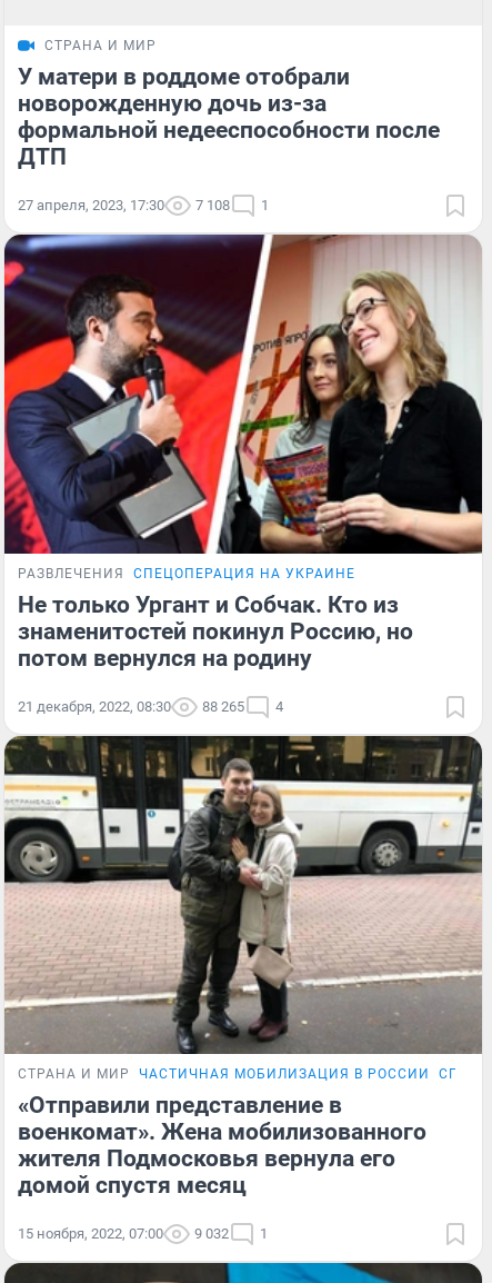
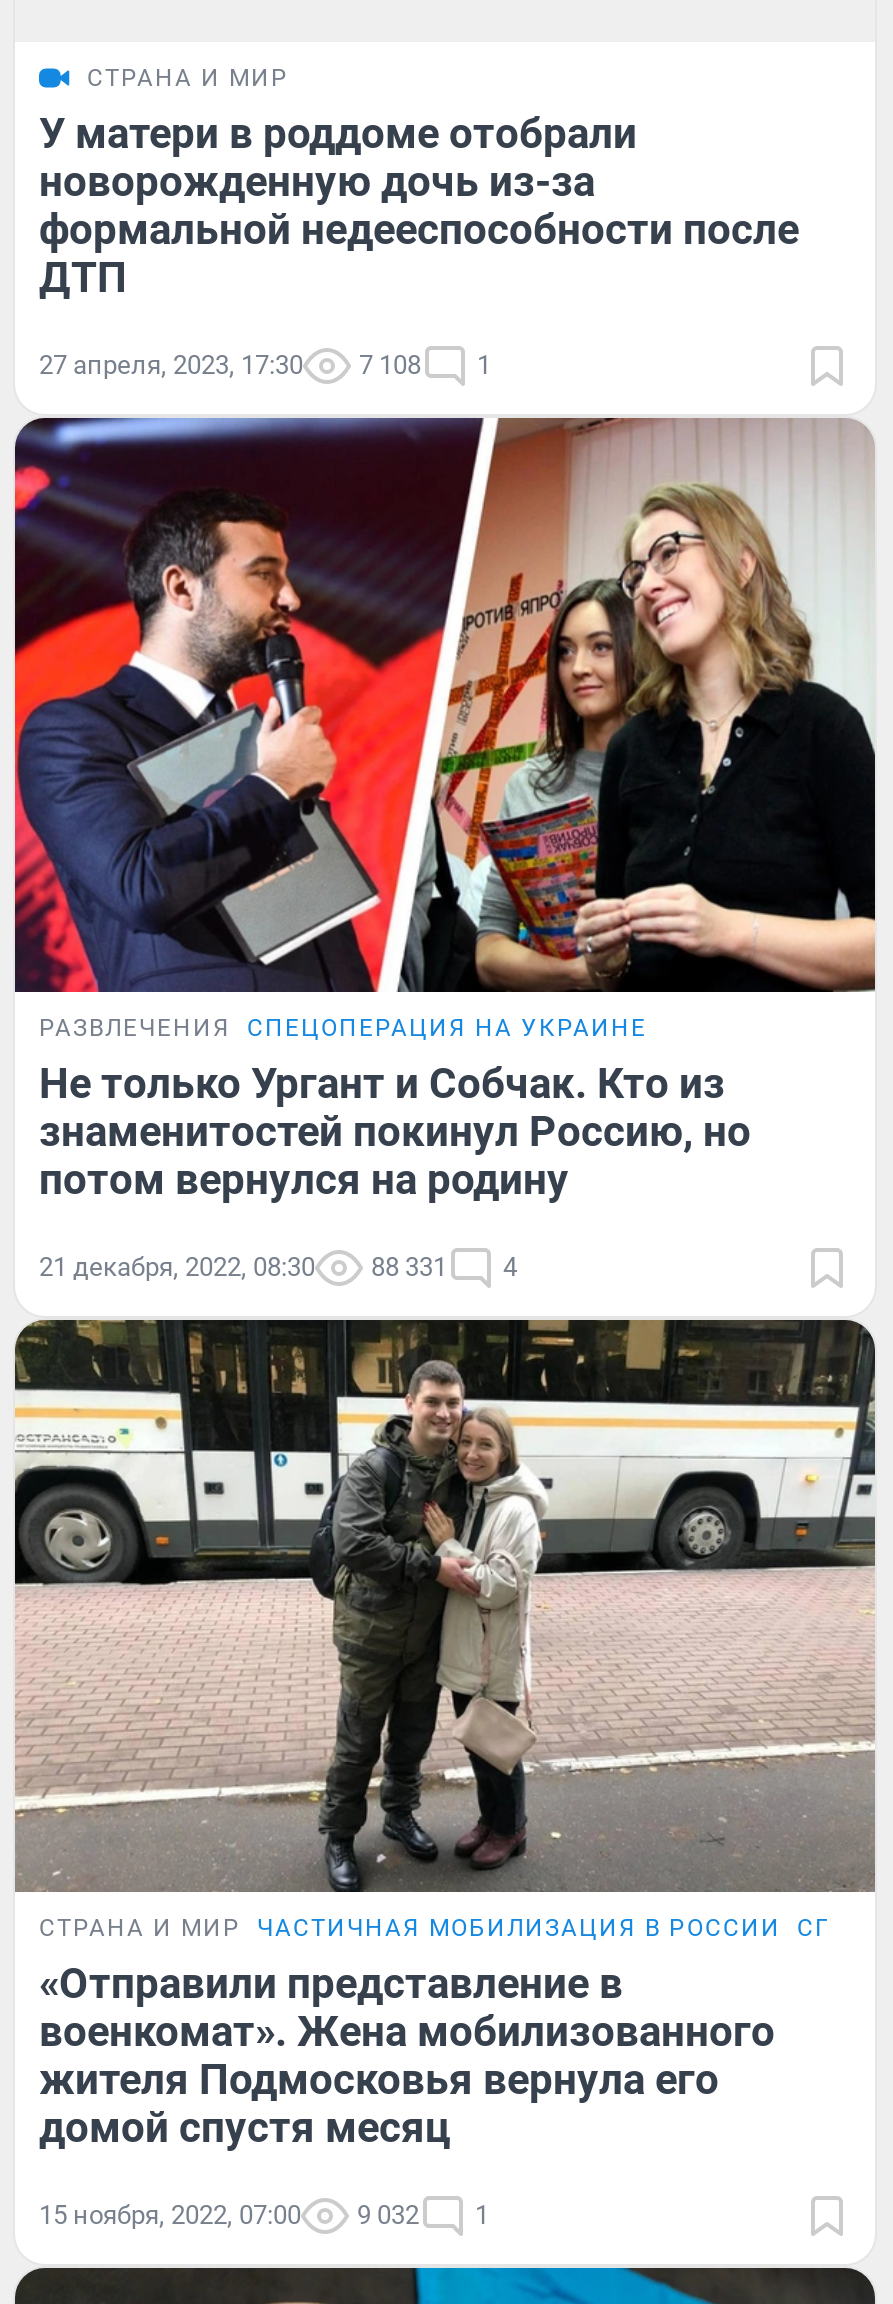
- 21 декабря, 2022, 08:30 88 265 4
+ 21 декабря, 2022, 08:30 88 331 4
